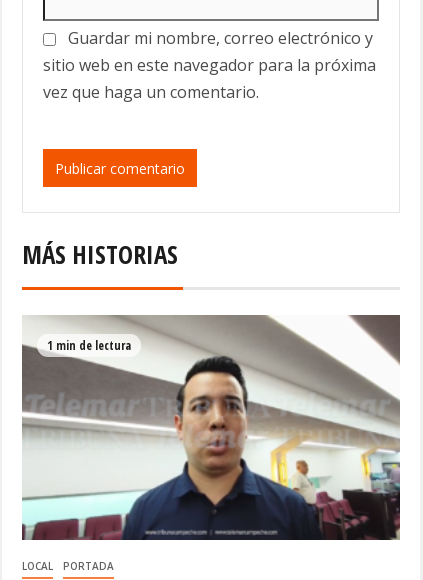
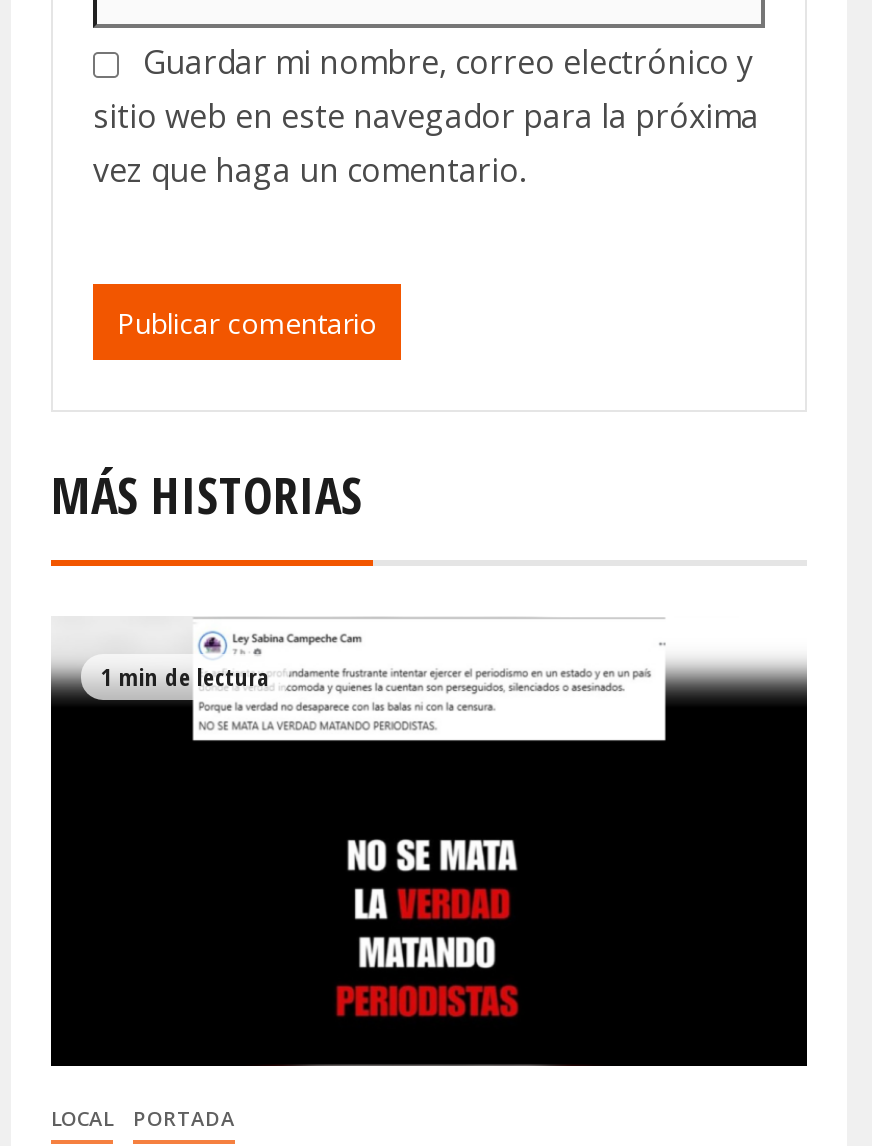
- [image]
+ [image]
